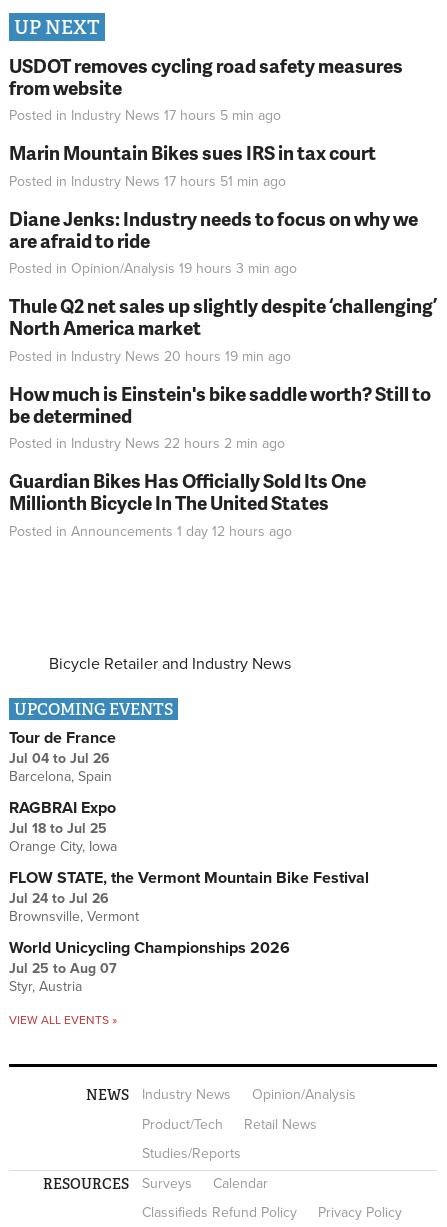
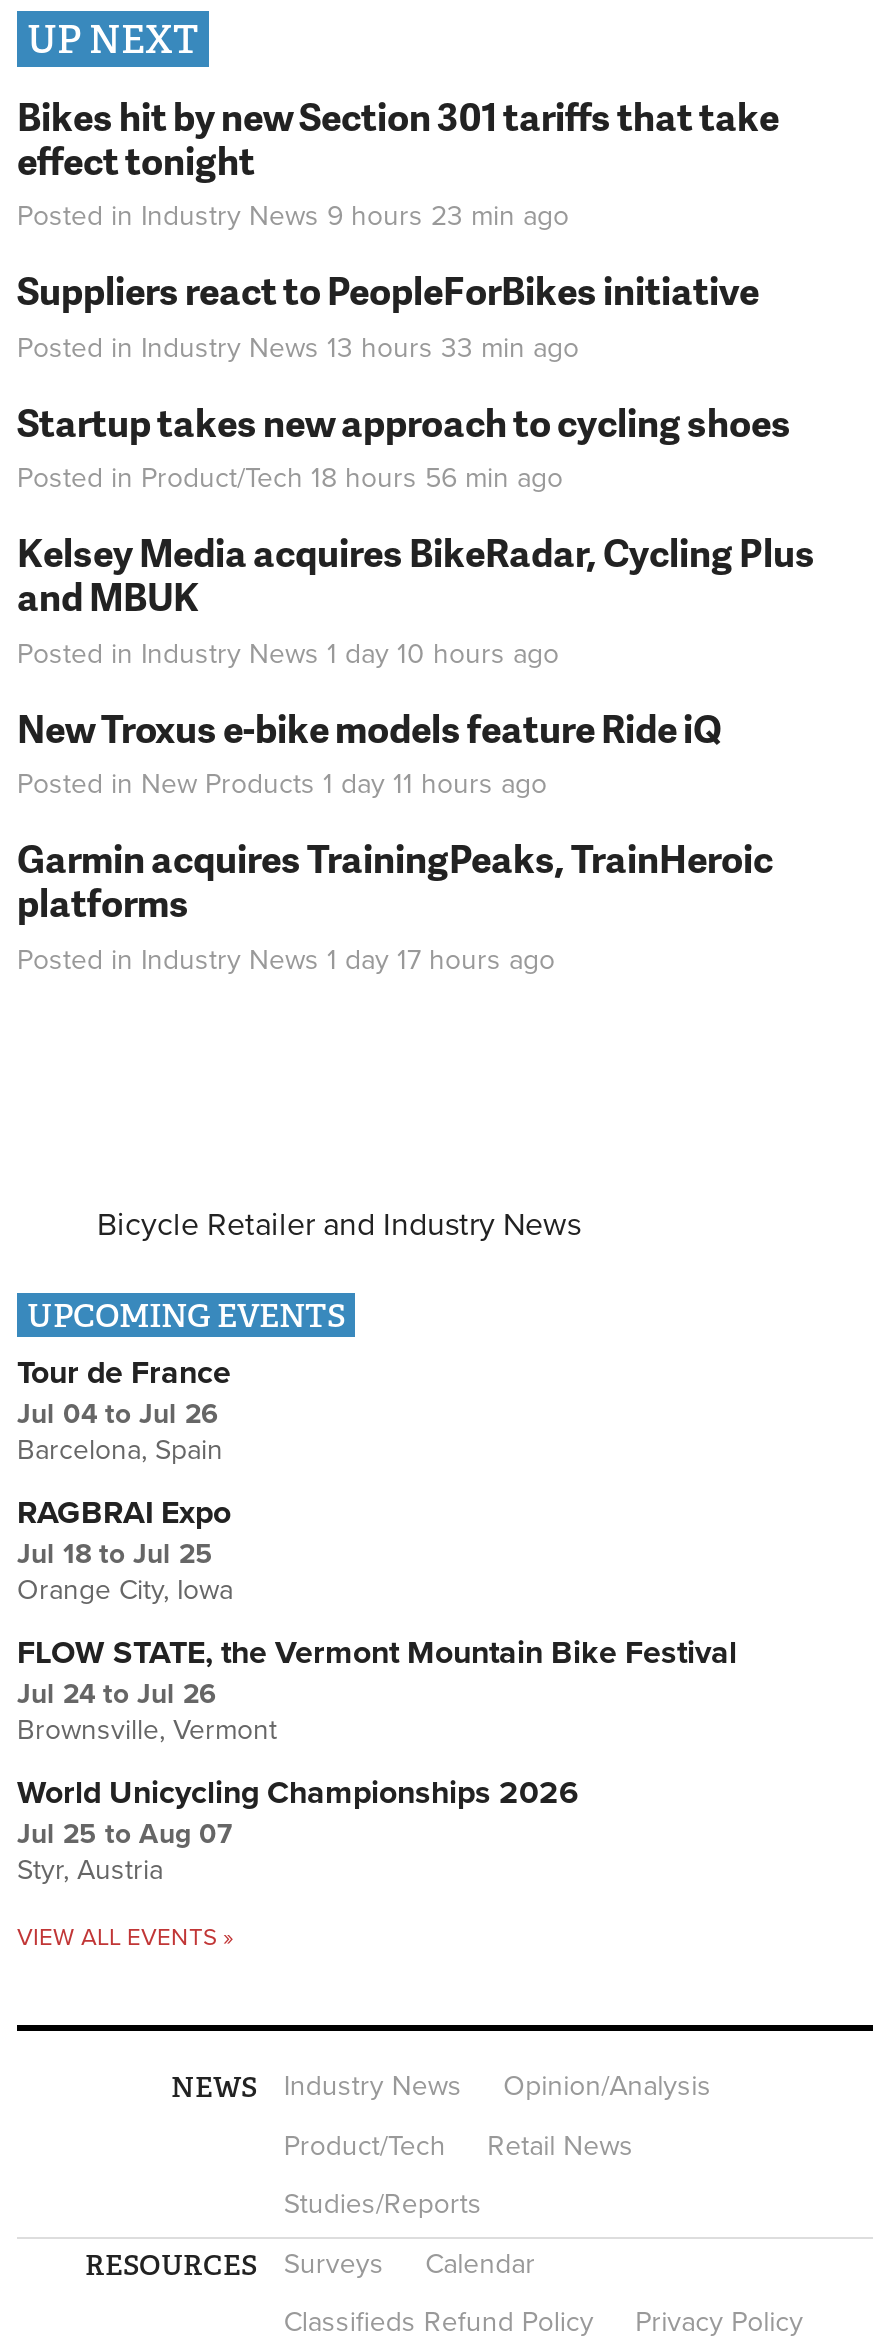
- USDOT removes cycling road safety measures
- from website
- Posted in Industry News 17 hours 5 min ago
+ Bikes hit by new Section 301 tariffs that take
+ effect tonight
+ Posted in Industry News 9 hours 23 min ago

- Marin Mountain Bikes sues IRS in tax court
- Posted in Industry News 17 hours 51 min ago
+ Suppliers react to PeopleForBikes initiative
+ Posted in Industry News 13 hours 33 min ago

- Diane Jenks: Industry needs to focus on why we
- are afraid to ride
- Posted in Opinion/Analysis 19 hours 3 min ago
+ Startup takes new approach to cycling shoes
+ Posted in Product/Tech 18 hours 56 min ago

- Thule Q2 net sales up slightly despite ‘challenging’
- North America market
- Posted in Industry News 20 hours 19 min ago
+ Kelsey Media acquires BikeRadar, Cycling Plus
+ and MBUK
+ Posted in Industry News 1 day 10 hours ago

- How much is Einstein's bike saddle worth? Still to
- be determined
- Posted in Industry News 22 hours 2 min ago
+ New Troxus e-bike models feature Ride iQ
+ Posted in New Products 1 day 11 hours ago

- Guardian Bikes Has Officially Sold Its One
- Millionth Bicycle In The United States
- Posted in Announcements 1 day 12 hours ago
+ Garmin acquires TrainingPeaks, TrainHeroic
+ platforms
+ Posted in Industry News 1 day 17 hours ago
